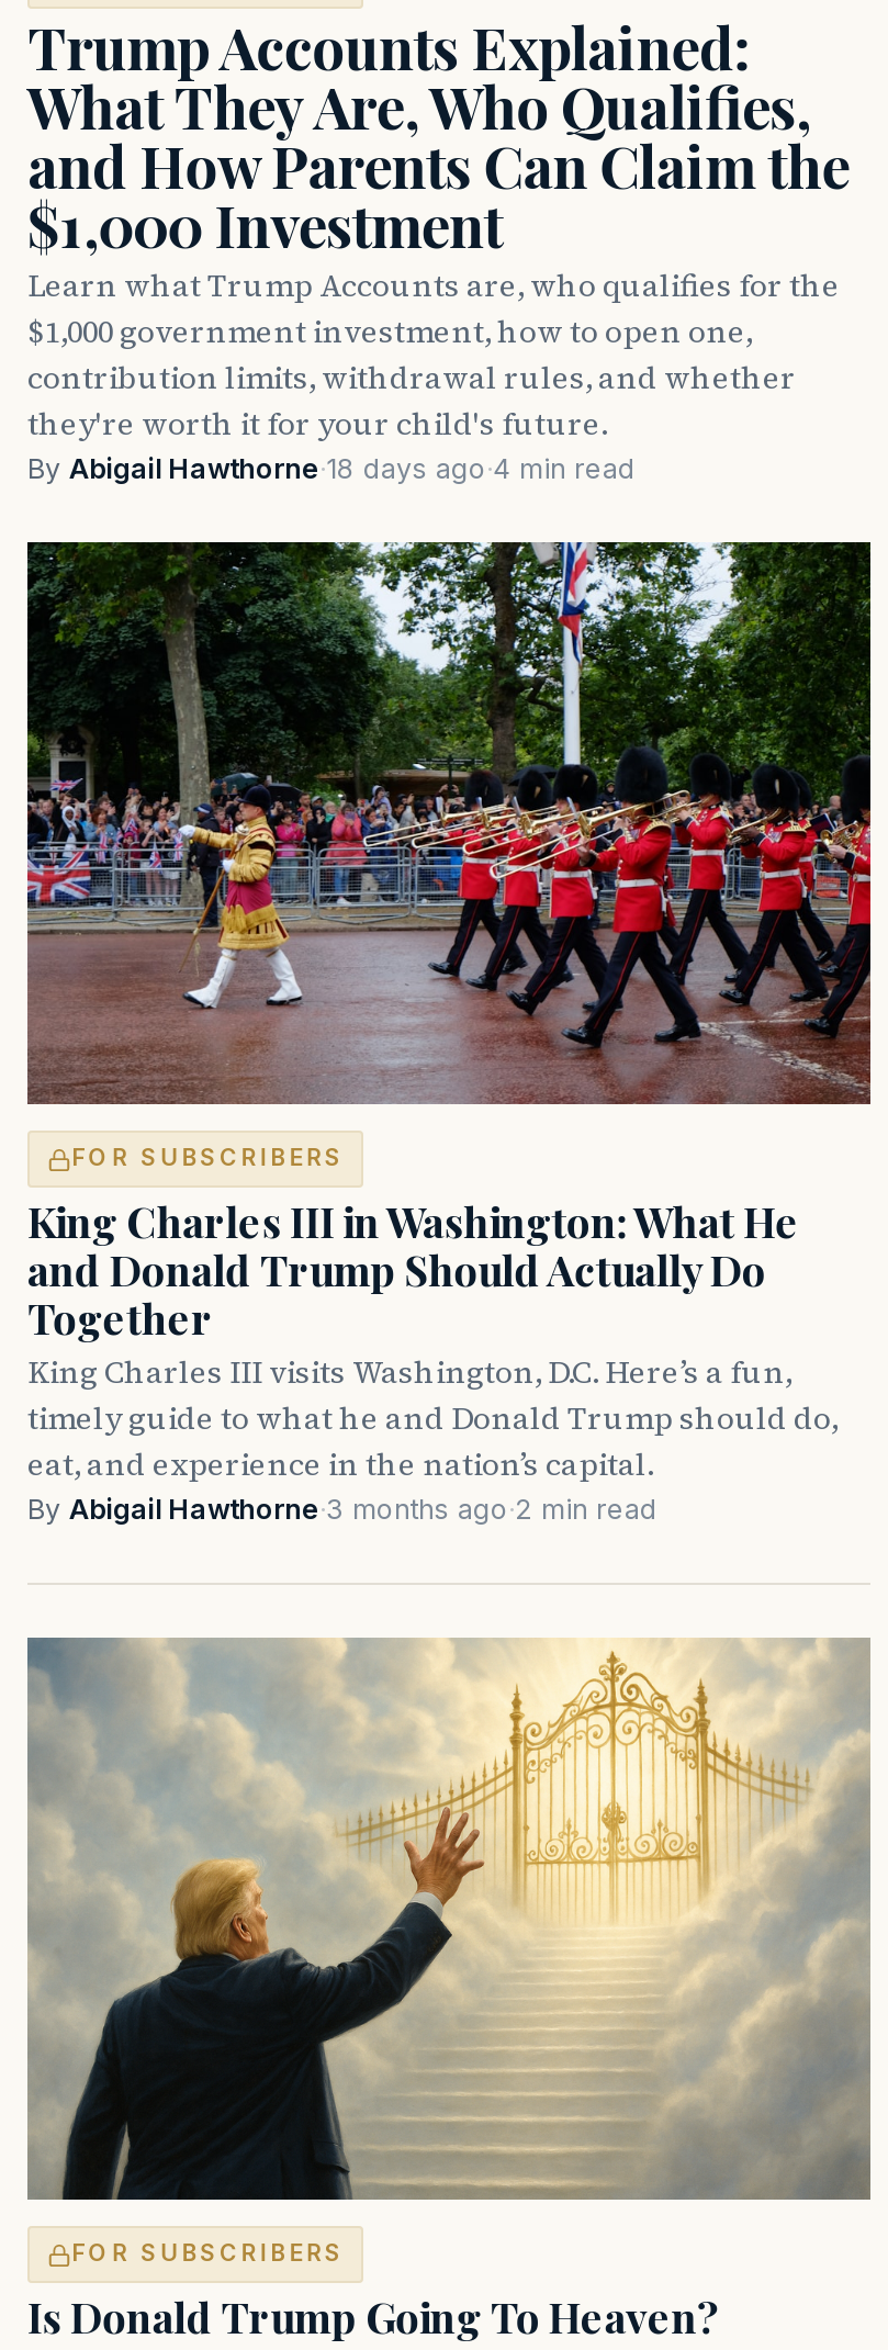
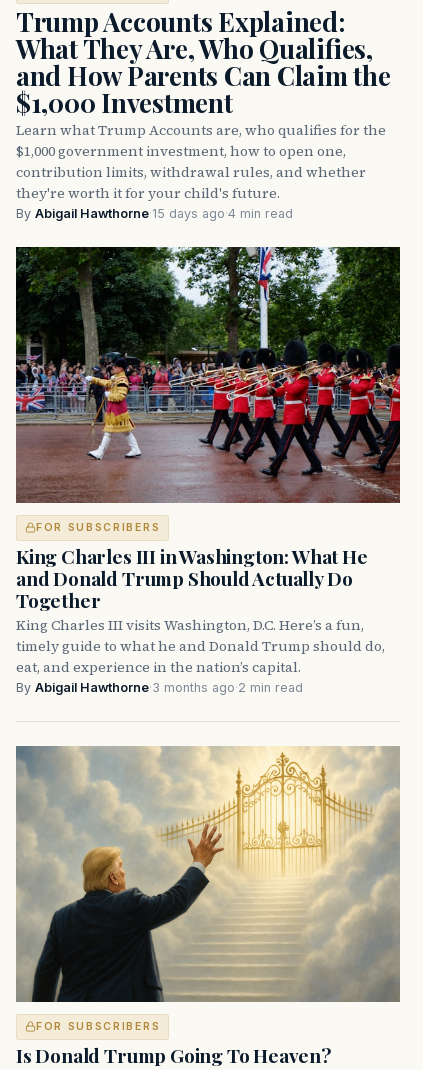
- By Abigail Hawthorne · 18 days ago · 4 min read
+ By Abigail Hawthorne · 15 days ago · 4 min read
